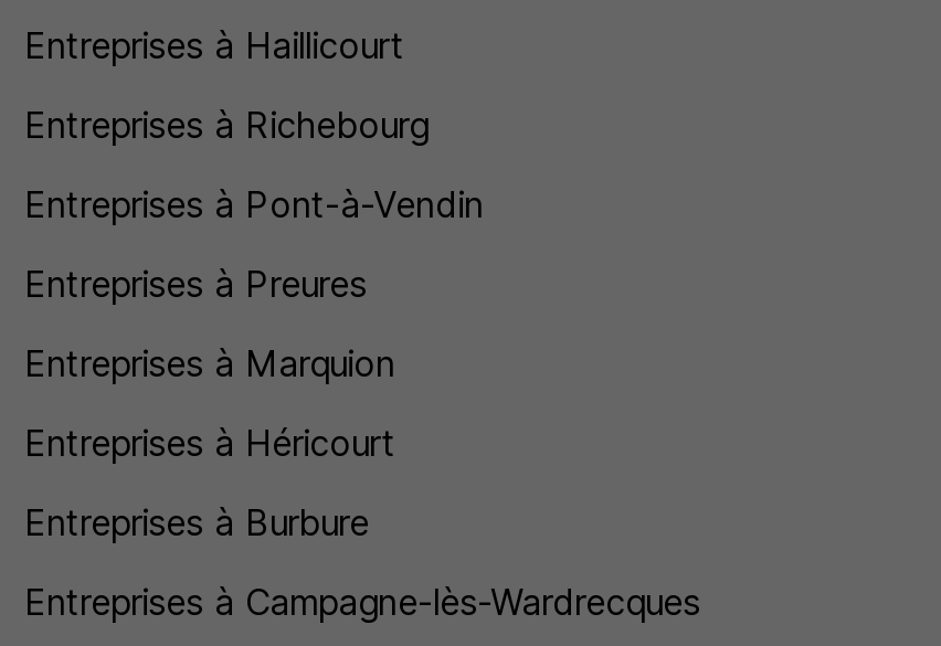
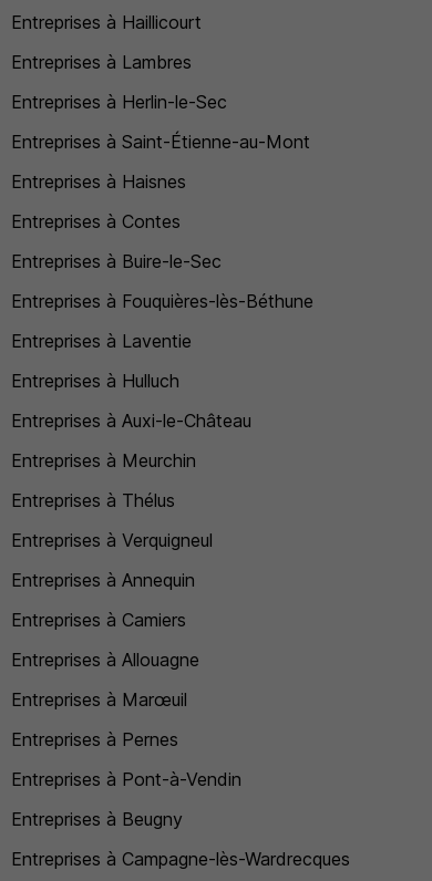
- Entreprises à Richebourg
+ Entreprises à Lambres
+ Entreprises à Herlin-le-Sec
+ Entreprises à Saint-Étienne-au-Mont
+ Entreprises à Haisnes
+ Entreprises à Contes
+ Entreprises à Buire-le-Sec
+ Entreprises à Fouquières-lès-Béthune
+ Entreprises à Laventie
+ Entreprises à Hulluch
+ Entreprises à Auxi-le-Château
+ Entreprises à Meurchin
+ Entreprises à Thélus
+ Entreprises à Verquigneul
+ Entreprises à Annequin
+ Entreprises à Camiers
+ Entreprises à Allouagne
+ Entreprises à Marœuil
+ Entreprises à Pernes

moved down: Entreprises à Pont-à-Vendin

- Entreprises à Preures
- Entreprises à Marquion
- Entreprises à Héricourt
- Entreprises à Burbure
+ Entreprises à Beugny
